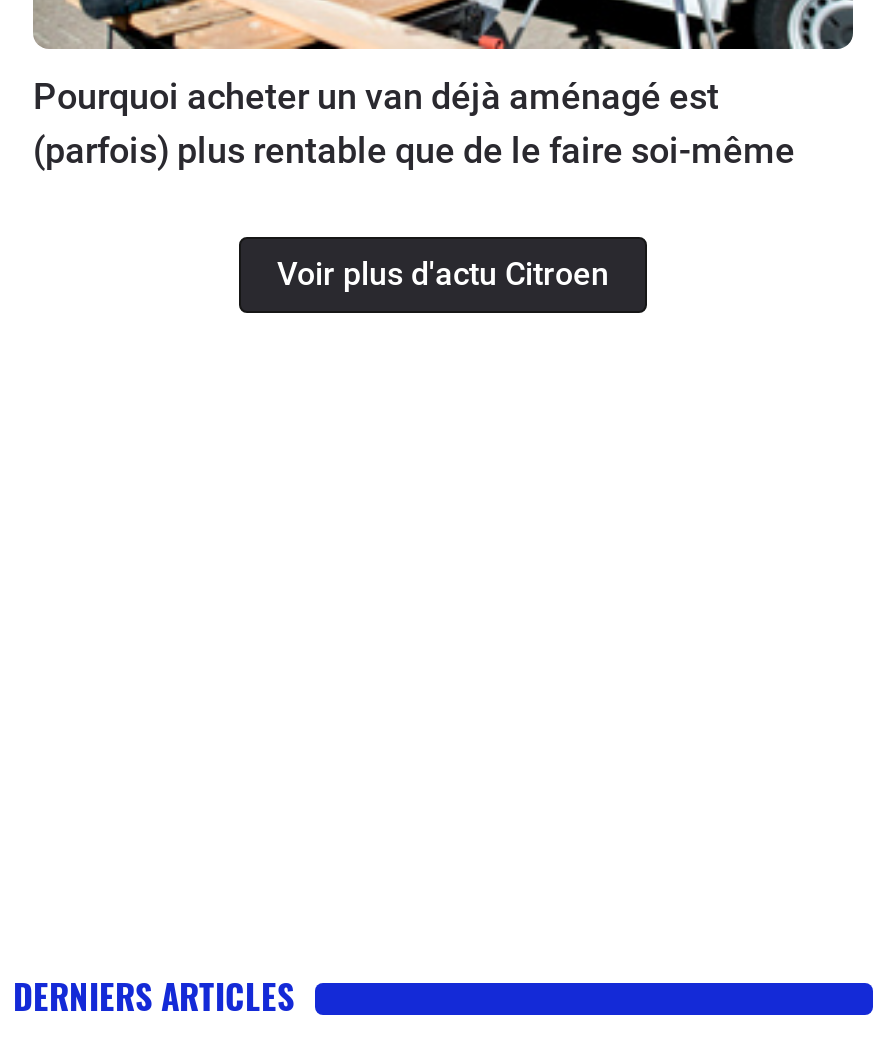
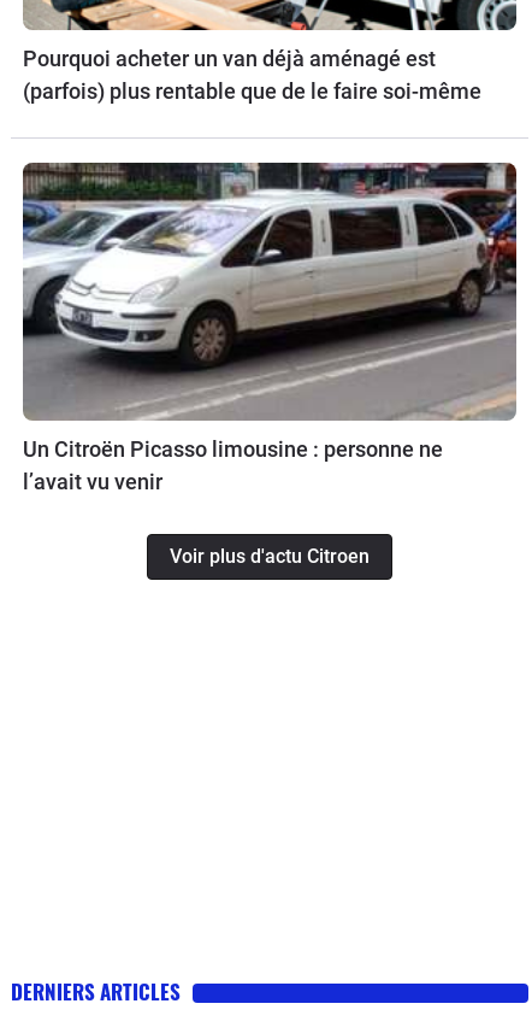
+ [image]
+ Un Citroën Picasso limousine : personne ne
+ l’avait vu venir
